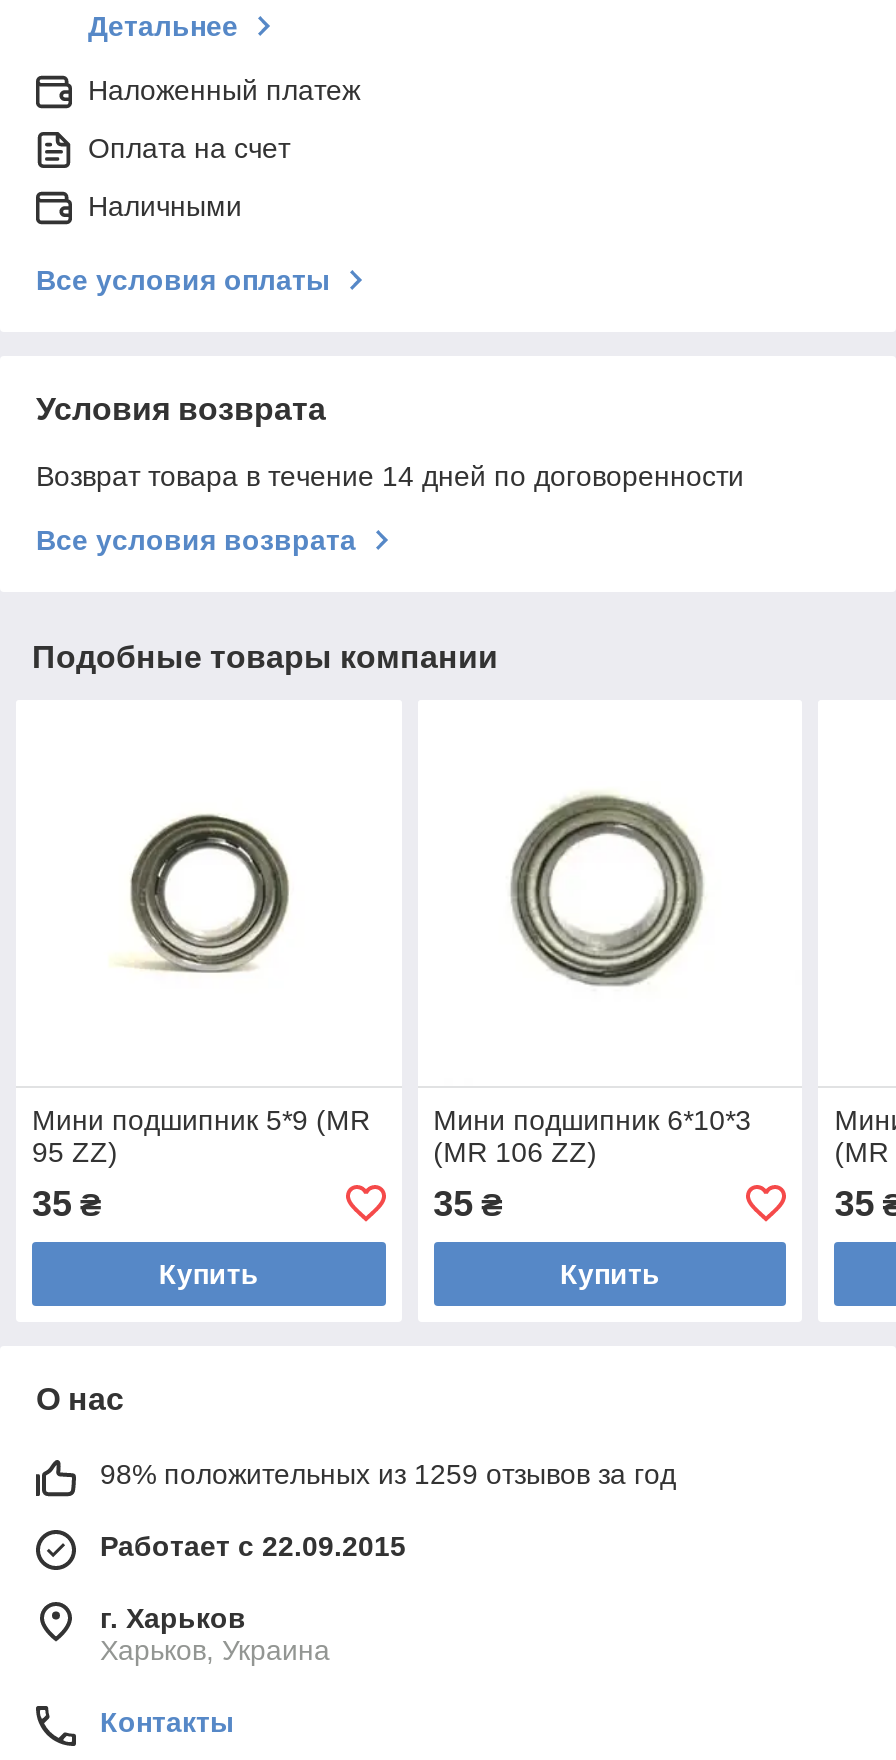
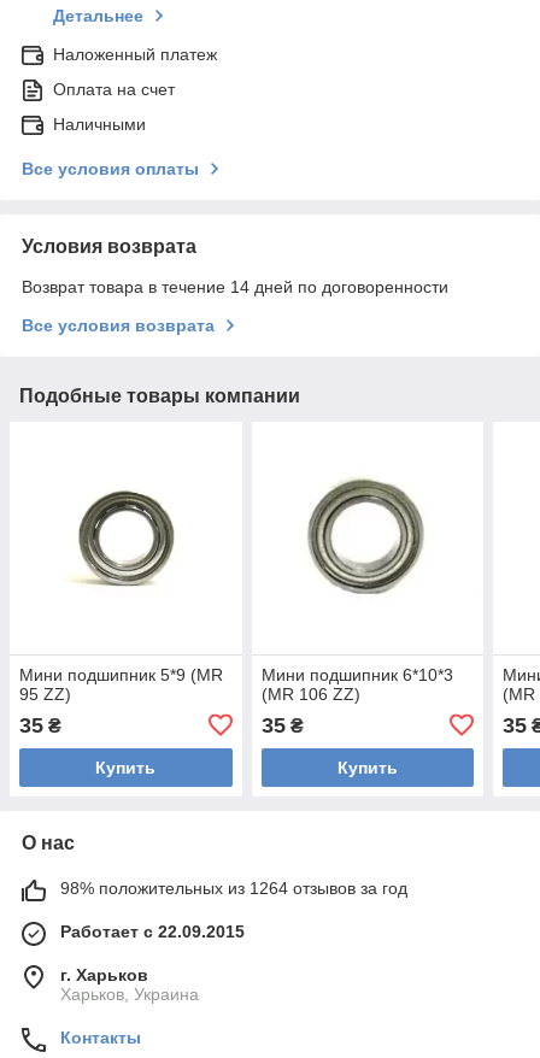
- 98% положительных из 1259 отзывов за год
+ 98% положительных из 1264 отзывов за год
